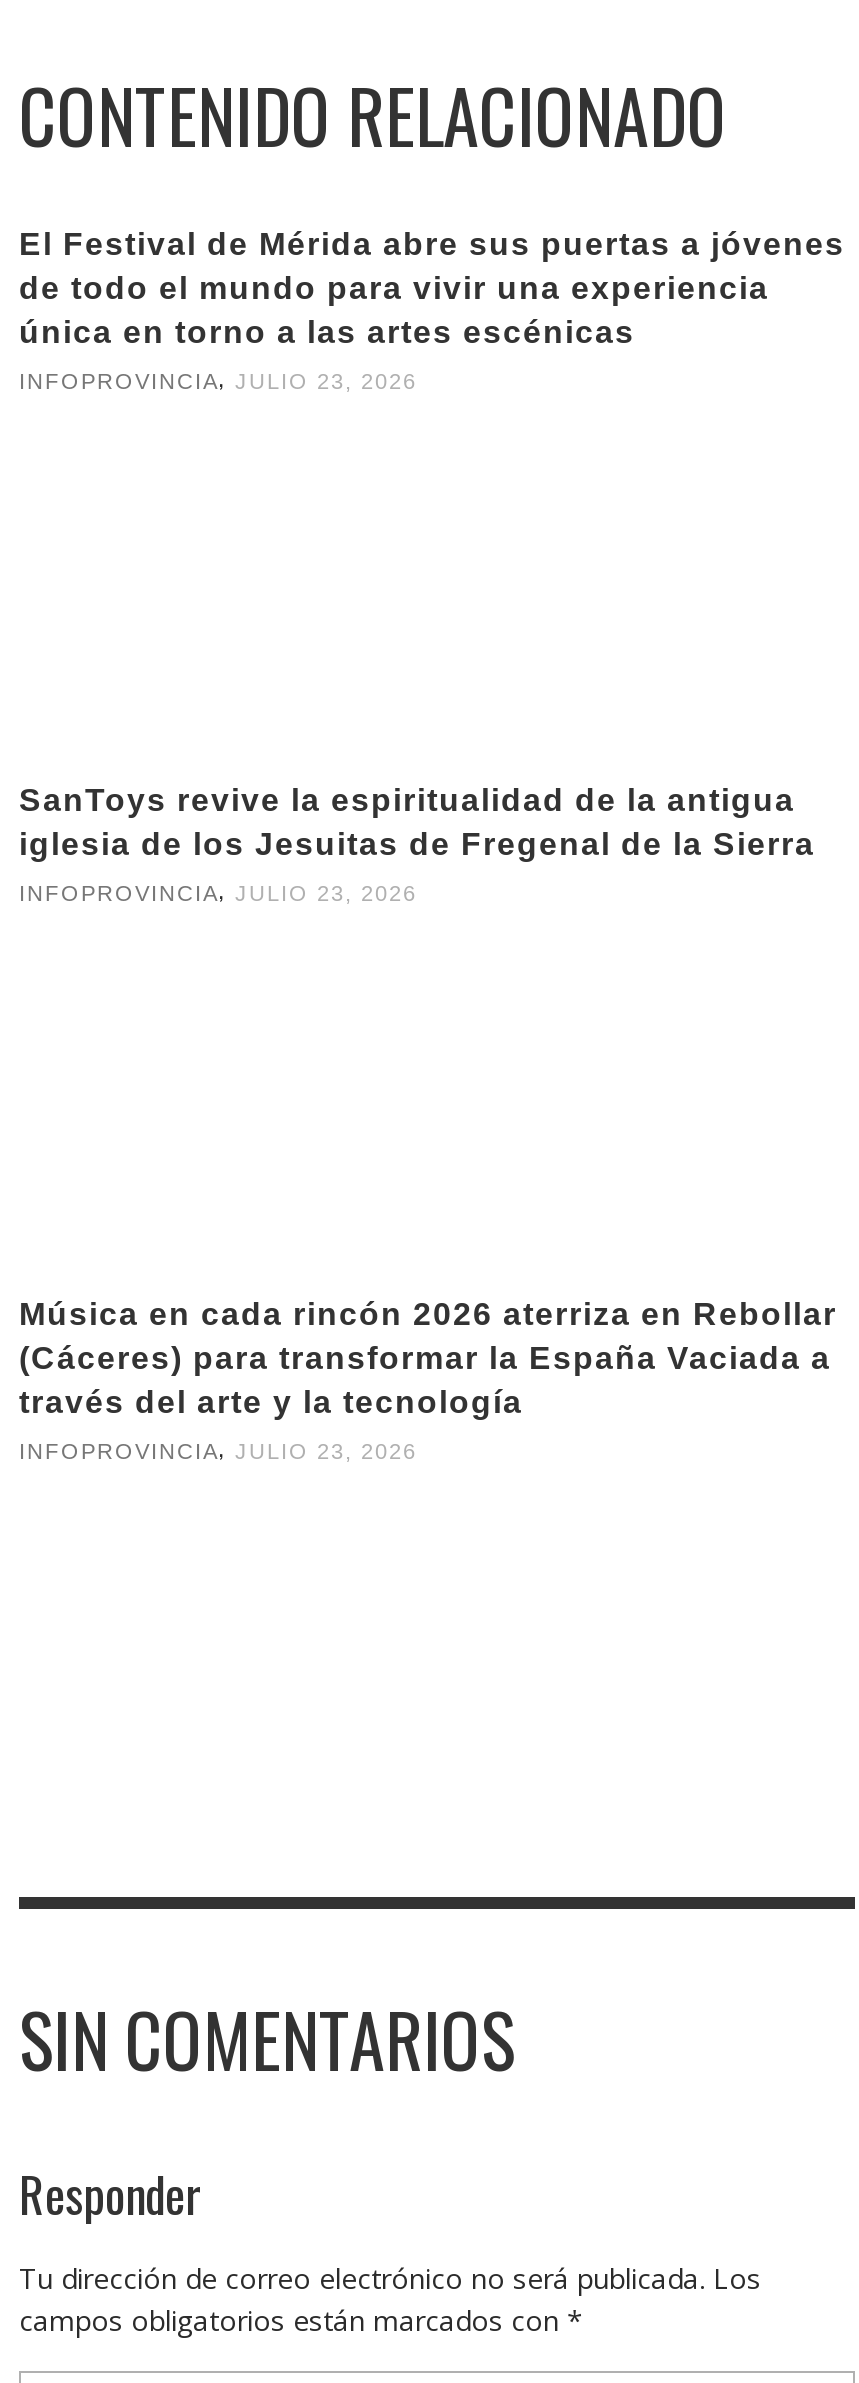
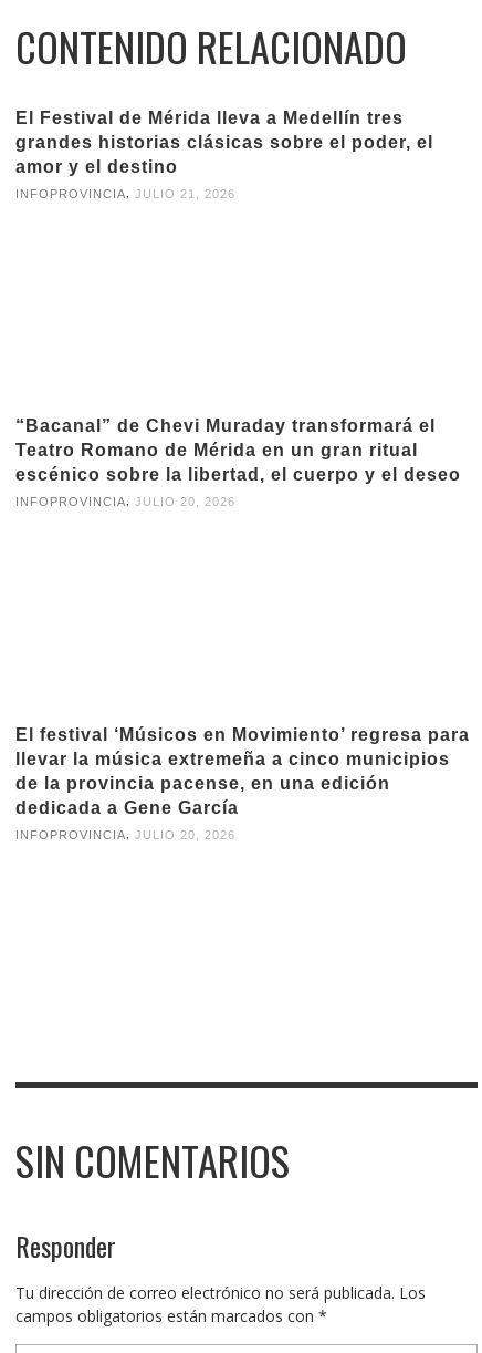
- El Festival de Mérida abre sus puertas a jóvenes
- de todo el mundo para vivir una experiencia
- única en torno a las artes escénicas
- INFOPROVINCIA, JULIO 23, 2026
+ El Festival de Mérida lleva a Medellín tres
+ grandes historias clásicas sobre el poder, el
+ amor y el destino
+ INFOPROVINCIA, JULIO 21, 2026

- SanToys revive la espiritualidad de la antigua
- iglesia de los Jesuitas de Fregenal de la Sierra
- INFOPROVINCIA, JULIO 23, 2026
+ “Bacanal” de Chevi Muraday transformará el
+ Teatro Romano de Mérida en un gran ritual
+ escénico sobre la libertad, el cuerpo y el deseo
+ INFOPROVINCIA, JULIO 20, 2026

- Música en cada rincón 2026 aterriza en Rebollar
- (Cáceres) para transformar la España Vaciada a
- través del arte y la tecnología
- INFOPROVINCIA, JULIO 23, 2026
+ El festival ‘Músicos en Movimiento’ regresa para
+ llevar la música extremeña a cinco municipios
+ de la provincia pacense, en una edición
+ dedicada a Gene García
+ INFOPROVINCIA, JULIO 20, 2026
